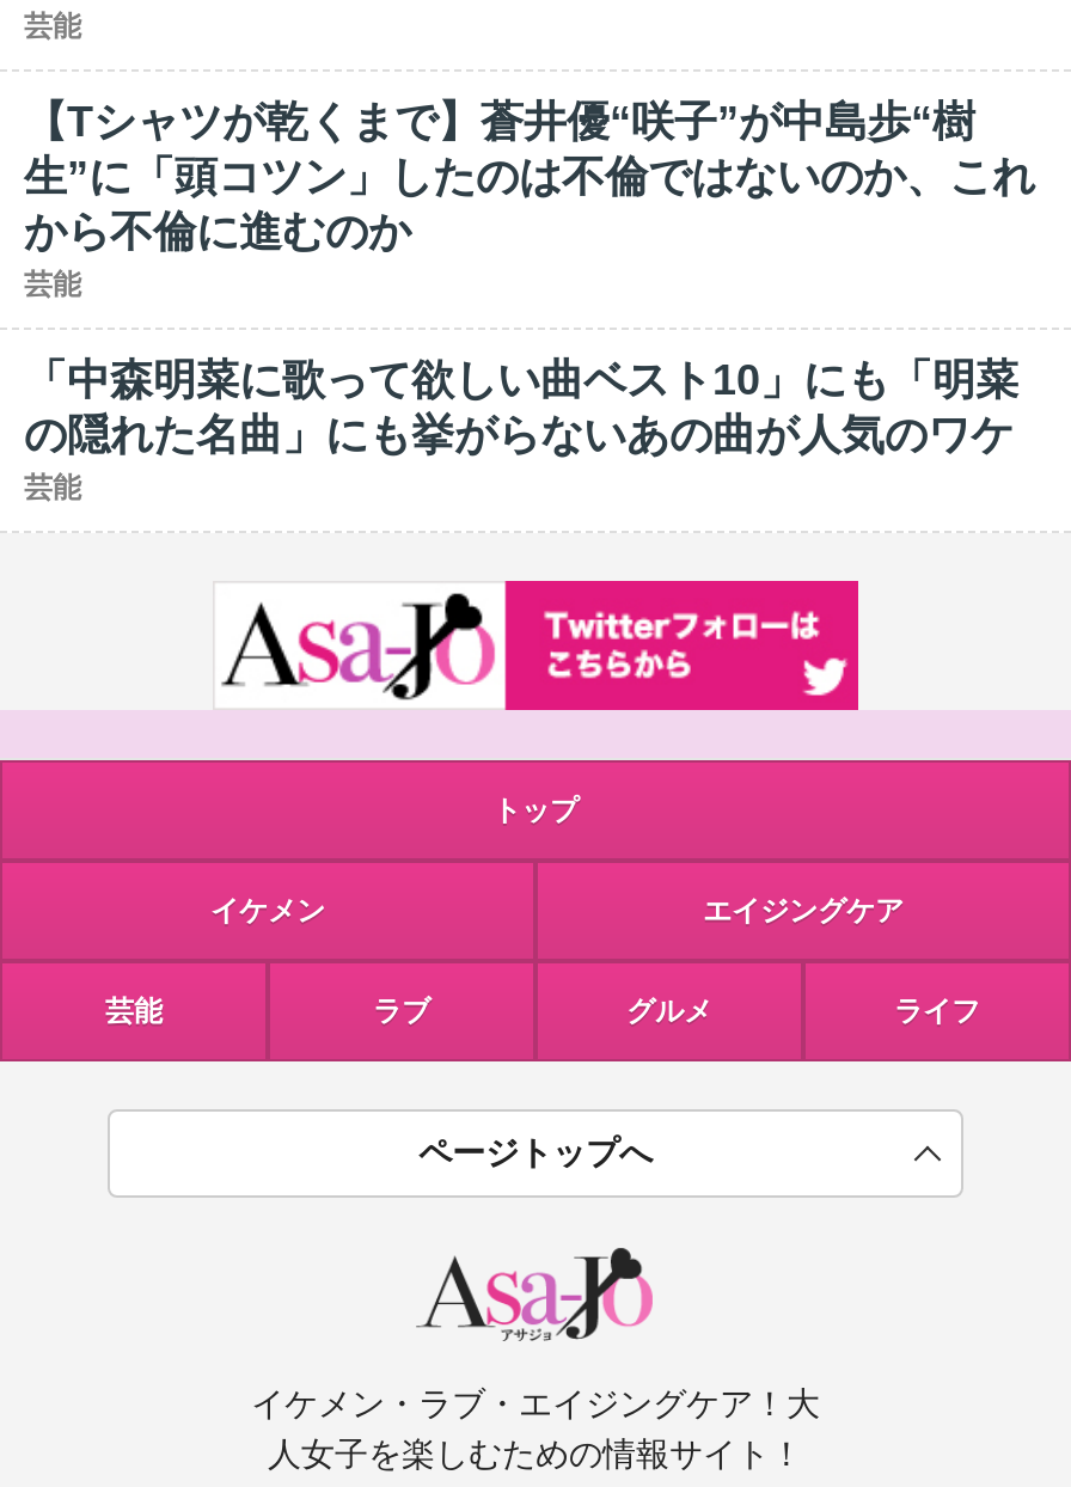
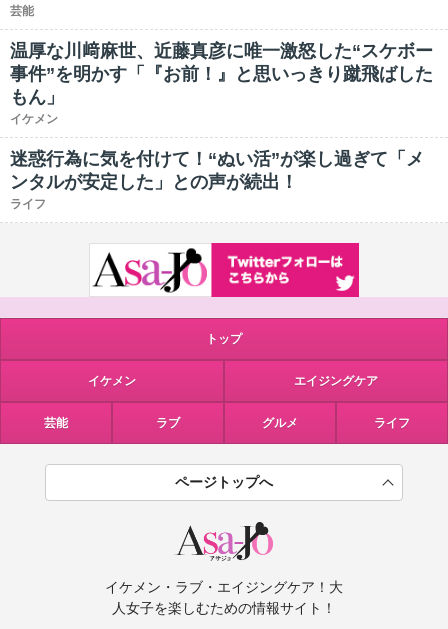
- 【Tシャツが乾くまで】蒼井優“咲子”が中島歩“樹
- 生”に「頭コツン」したのは不倫ではないのか、これ
- から不倫に進むのか
- 芸能
+ 温厚な川﨑麻世、近藤真彦に唯一激怒した“スケボー
+ 事件”を明かす「『お前！』と思いっきり蹴飛ばした
+ もん」
+ イケメン

- 「中森明菜に歌って欲しい曲ベスト10」にも「明菜
- の隠れた名曲」にも挙がらないあの曲が人気のワケ
- 芸能
+ 迷惑行為に気を付けて！“ぬい活”が楽し過ぎて「メ
+ ンタルが安定した」との声が続出！
+ ライフ
